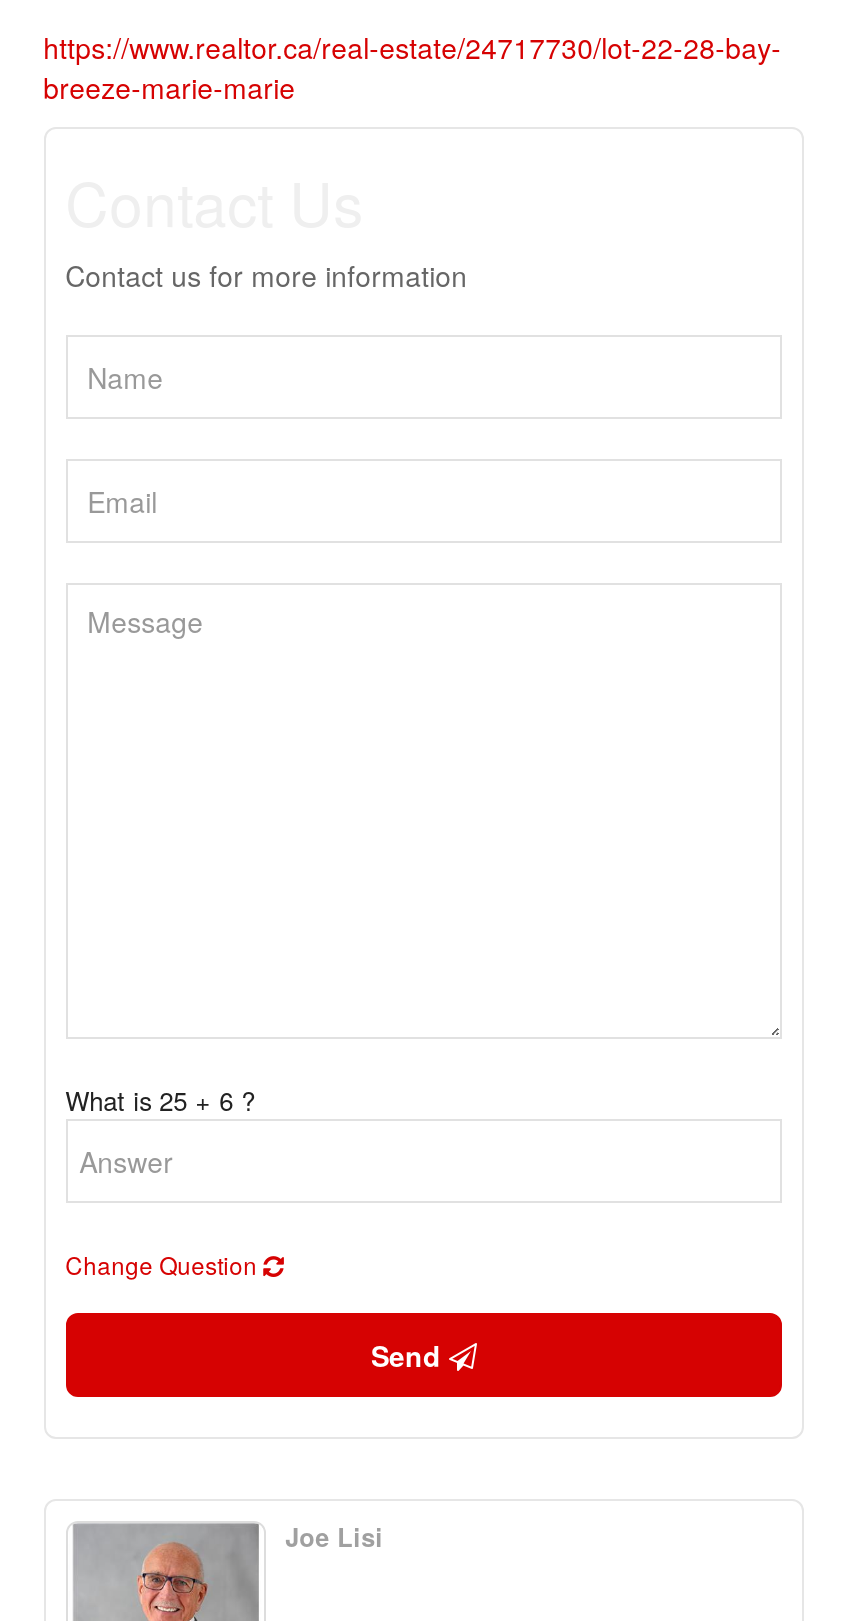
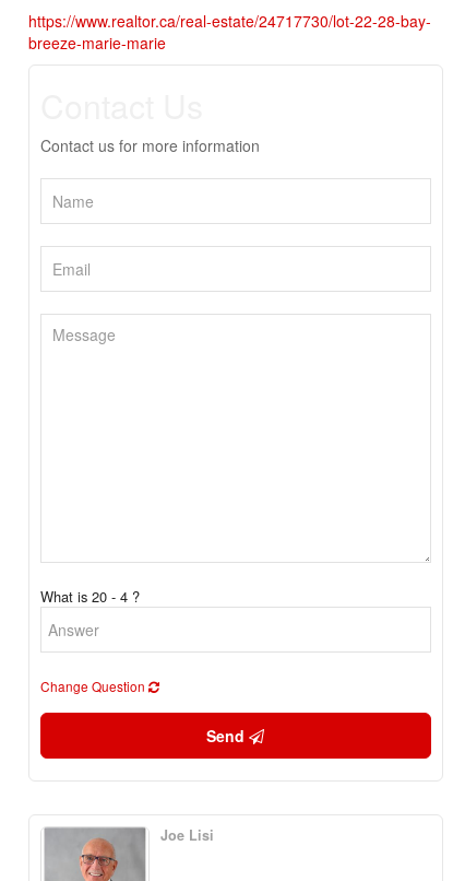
- What is 25 + 6 ?
+ What is 20 - 4 ?
